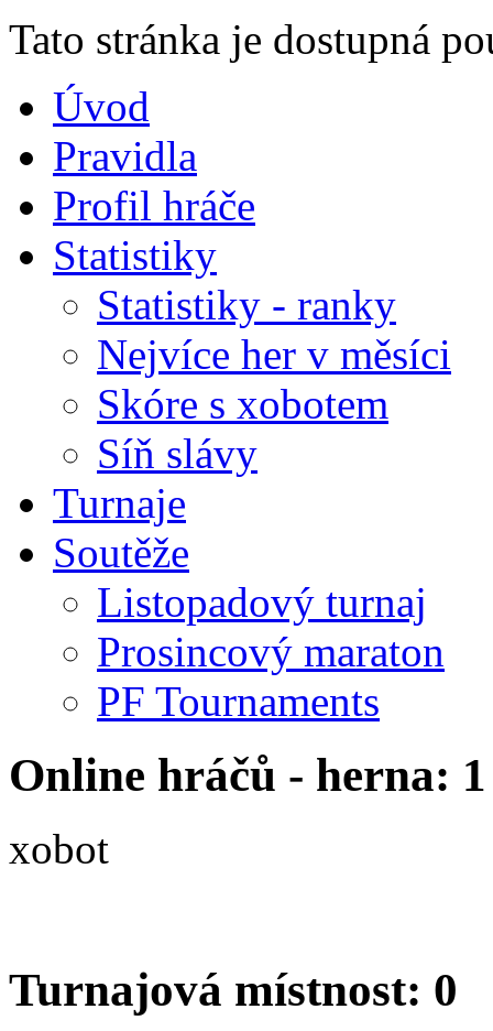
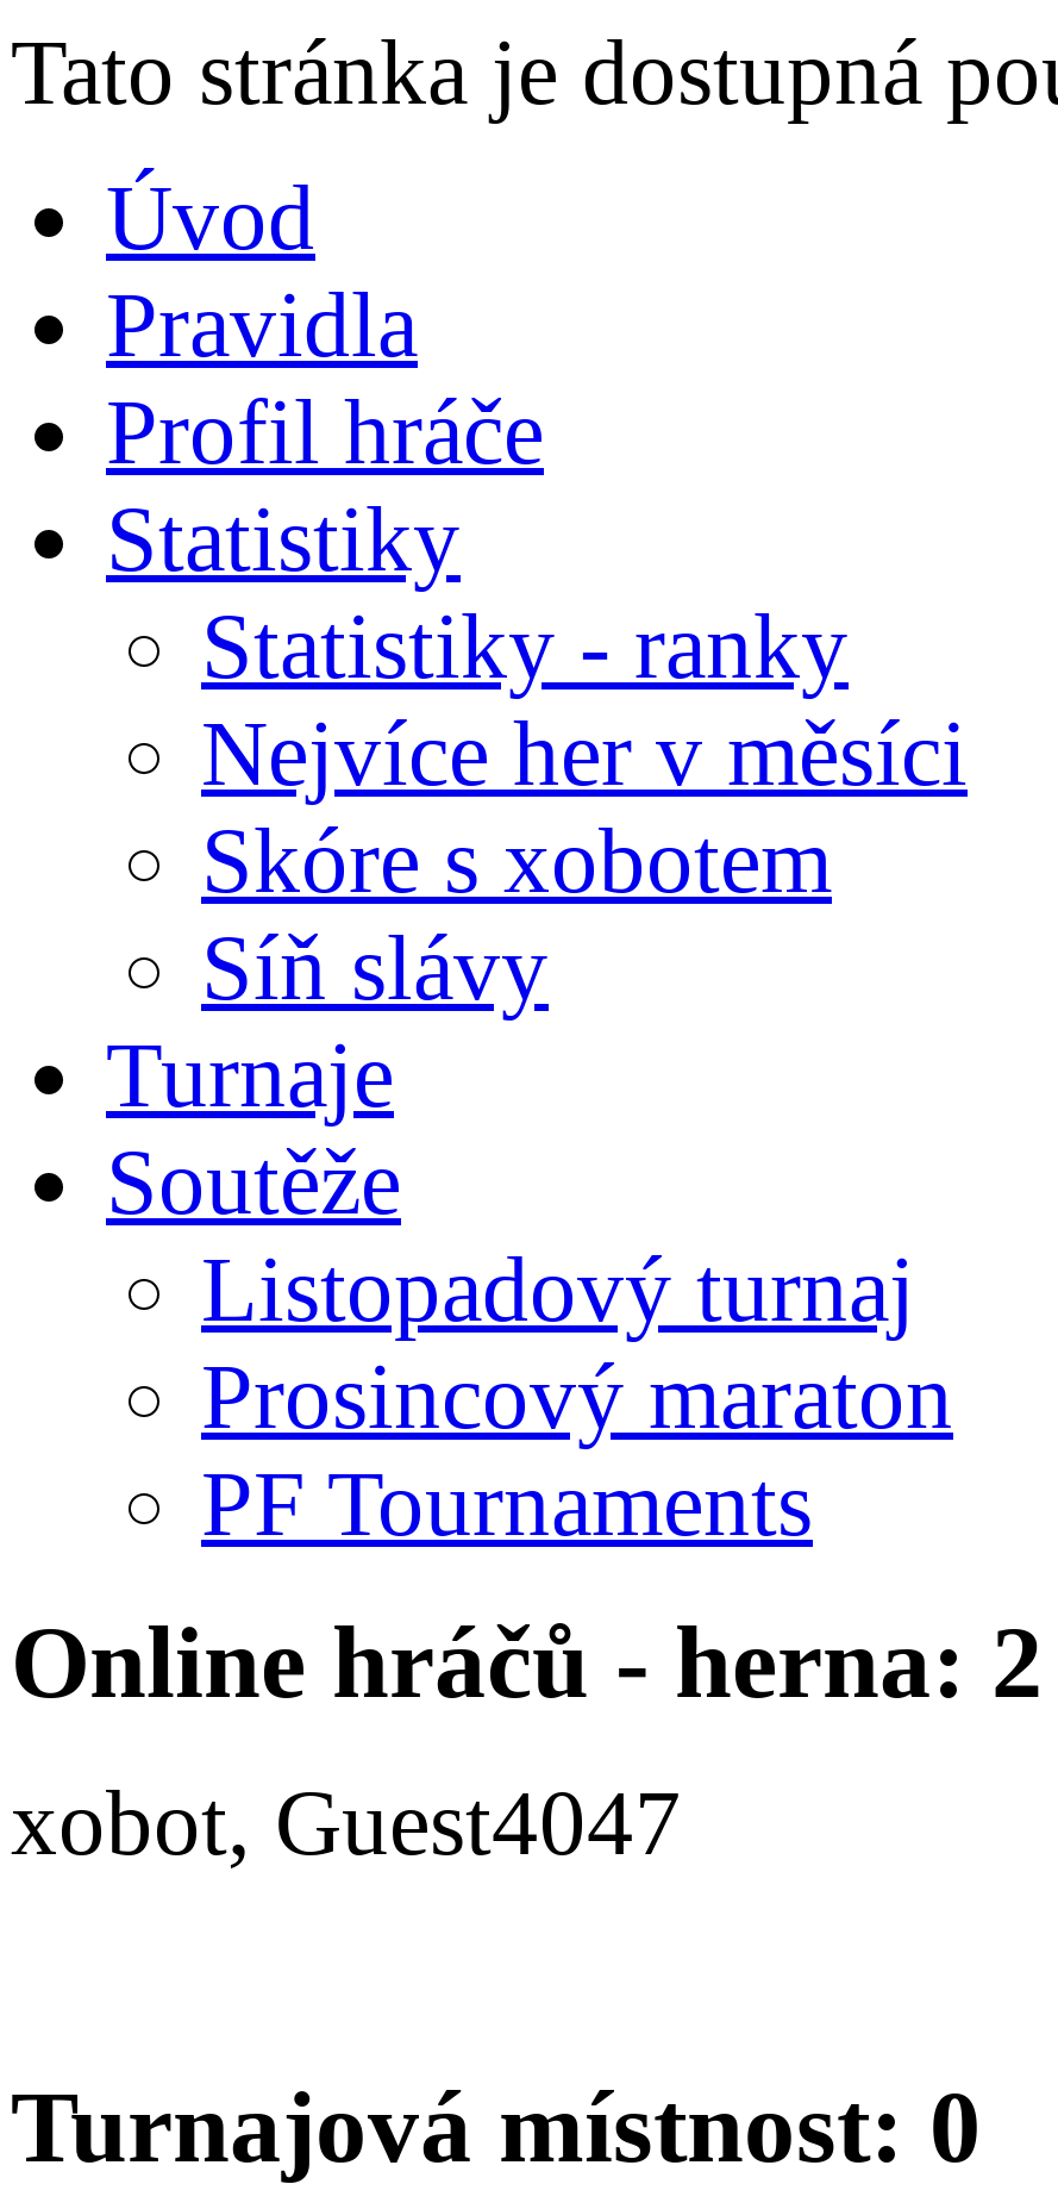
- Online hráčů - herna: 1
+ Online hráčů - herna: 2

- xobot
+ xobot, Guest4047
